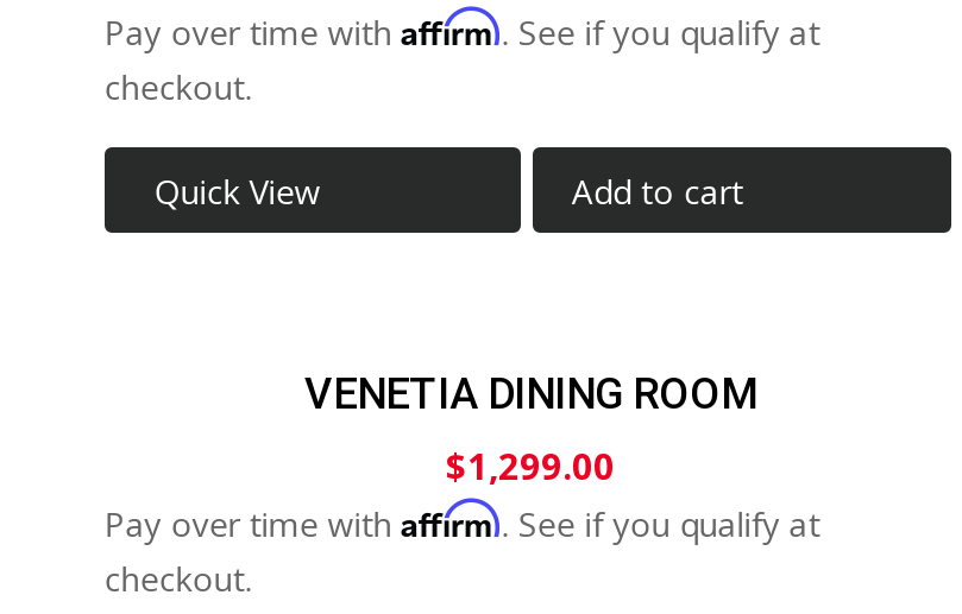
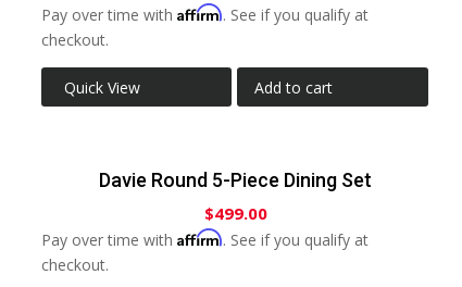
- VENETIA DINING ROOM
+ Davie Round 5-Piece Dining Set

- $1,299.00
+ $499.00
